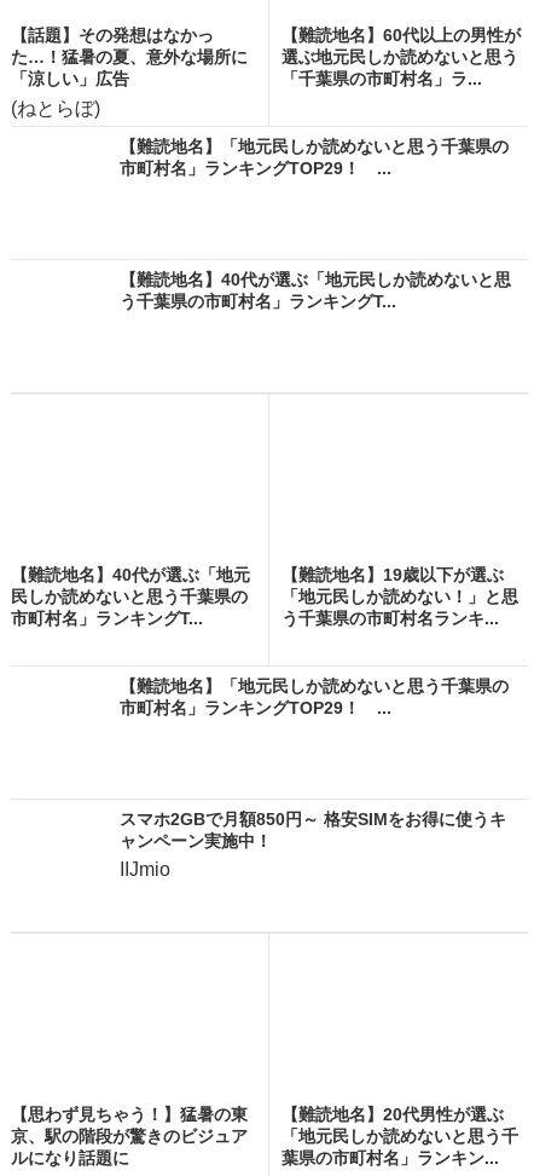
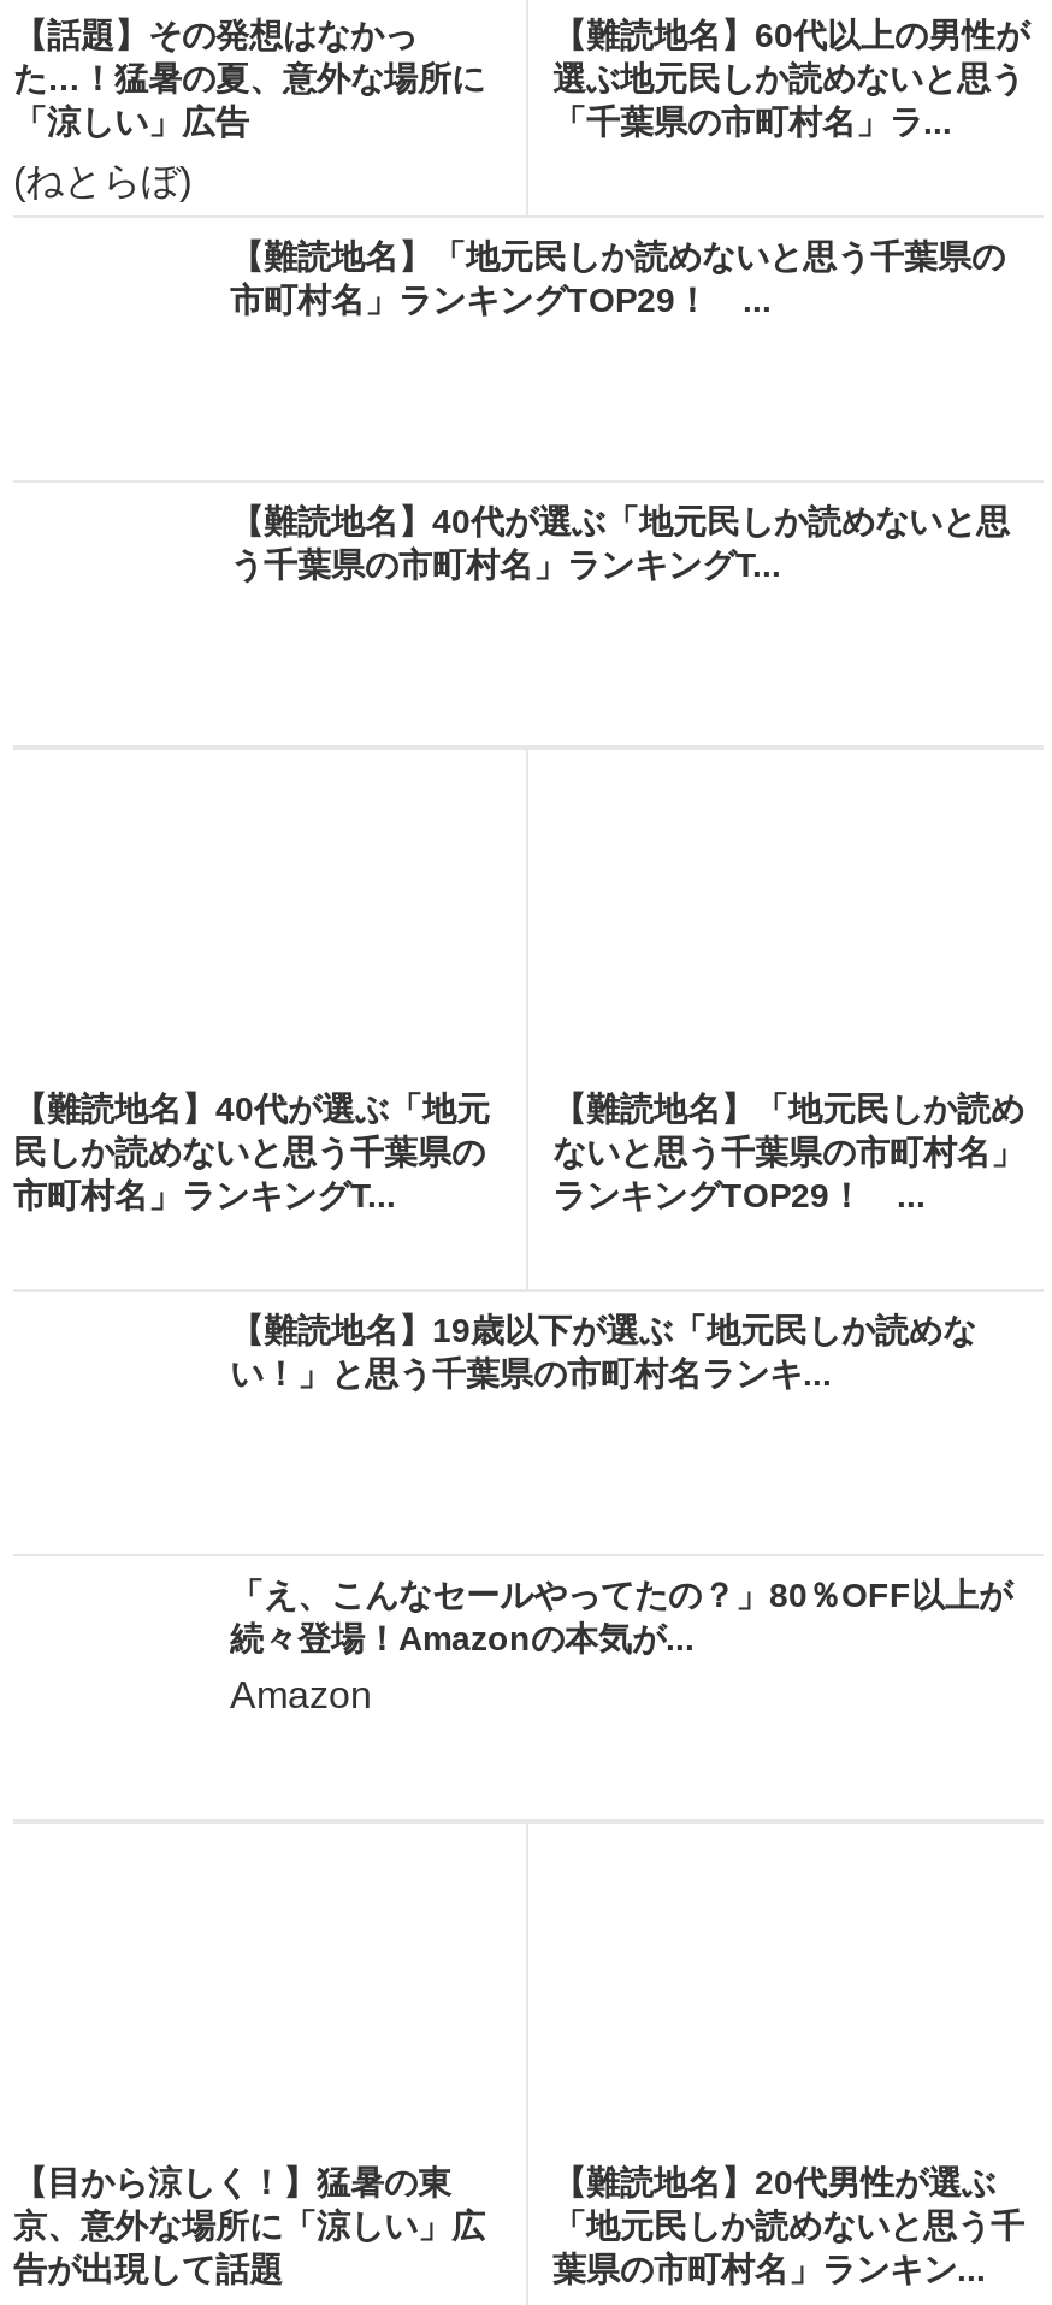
- 【難読地名】19歳以下が選ぶ
- 「地元民しか読めない！」と思
- う千葉県の市町村名ランキ...
+ 【難読地名】「地元民しか読め
+ ないと思う千葉県の市町村名」
+ ランキングTOP29！ ...

- 【難読地名】「地元民しか読めないと思う千葉県の
- 市町村名」ランキングTOP29！ ...
+ 【難読地名】19歳以下が選ぶ「地元民しか読めな
+ い！」と思う千葉県の市町村名ランキ...

- スマホ2GBで月額850円～ 格安SIMをお得に使うキ
- ャンペーン実施中！
- IIJmio
+ 「え、こんなセールやってたの？」80％OFF以上が
+ 続々登場！Amazonの本気が...
+ Amazon

- 【思わず見ちゃう！】猛暑の東
- 京、駅の階段が驚きのビジュア
- ルになり話題に
+ 【目から涼しく！】猛暑の東
+ 京、意外な場所に「涼しい」広
+ 告が出現して話題
